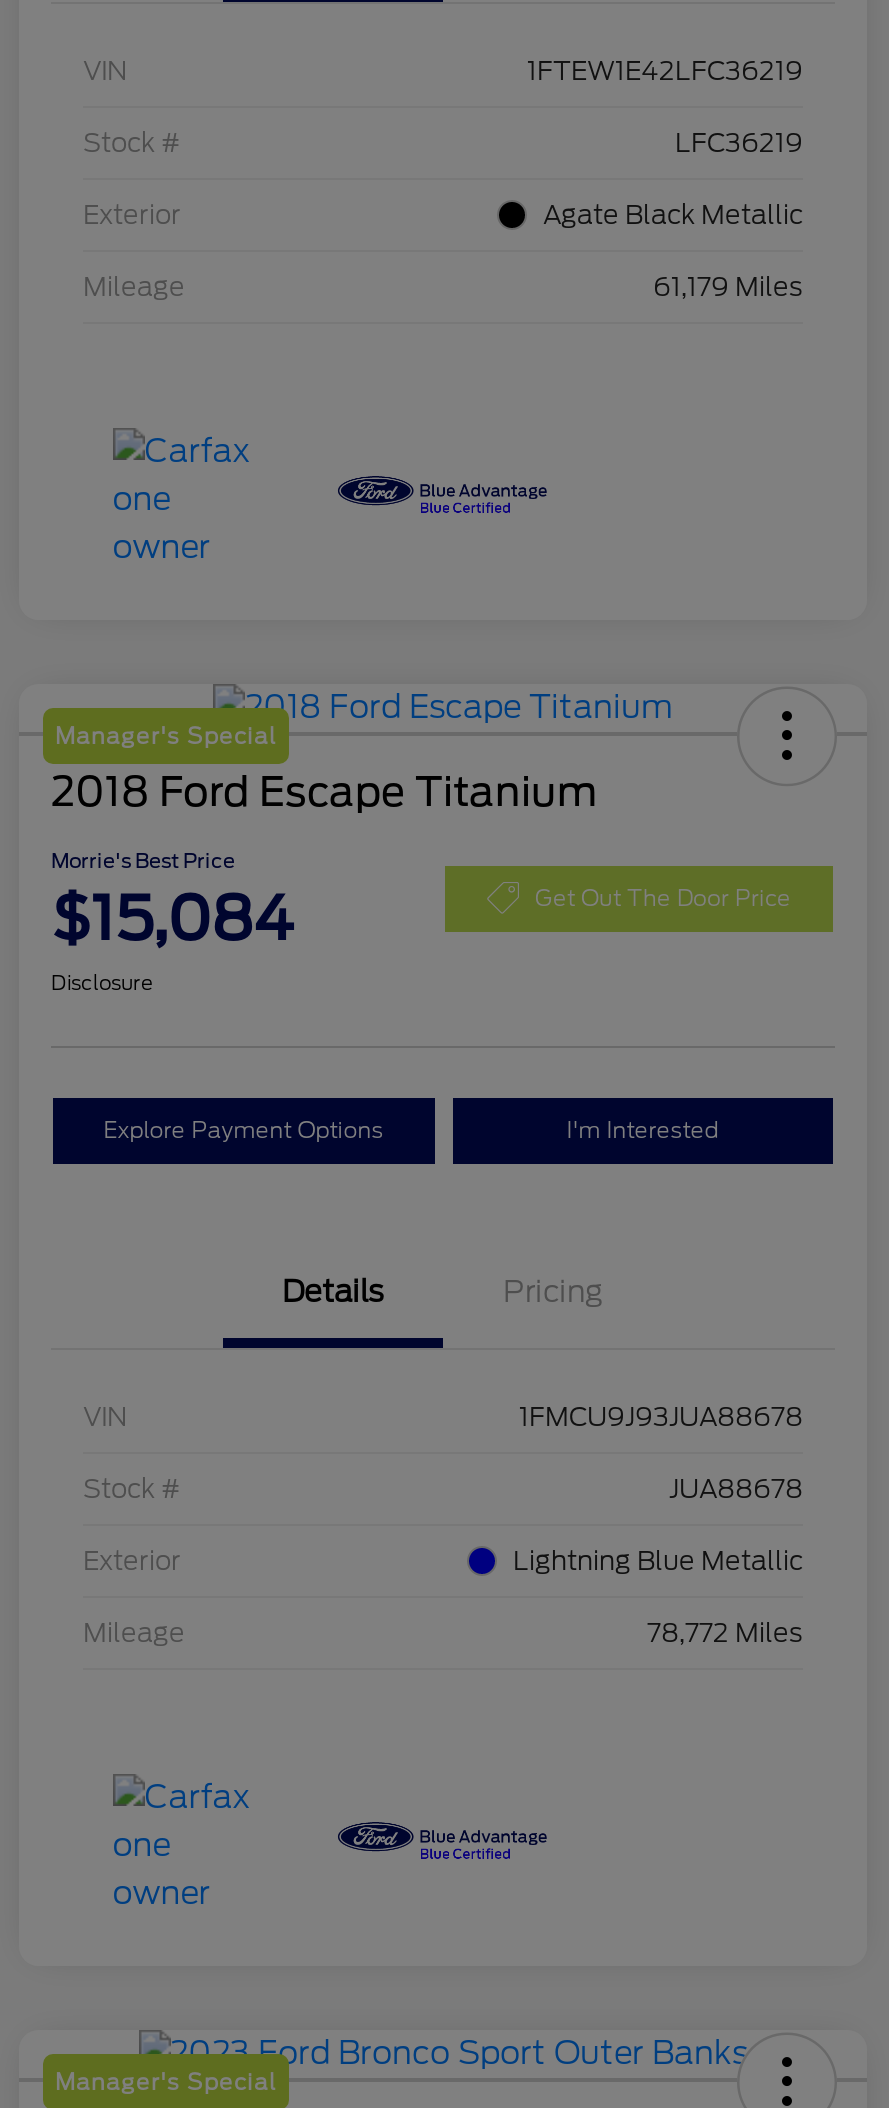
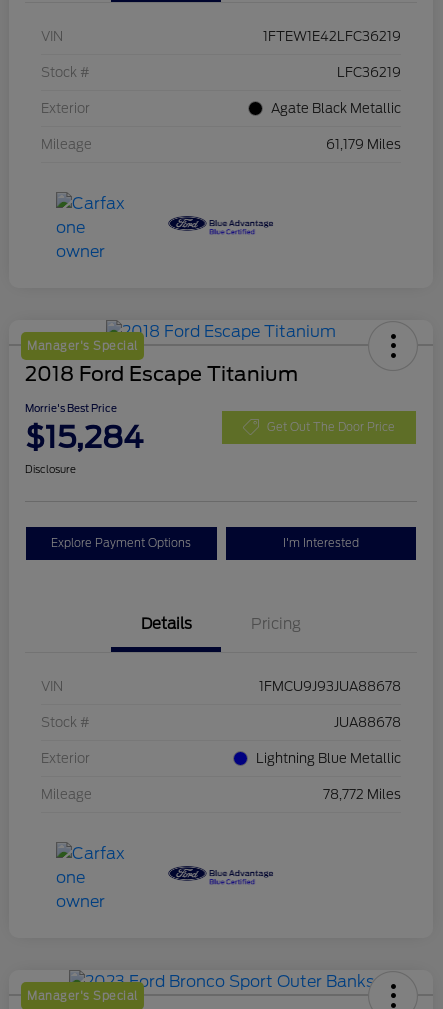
- $15,084
+ $15,284
